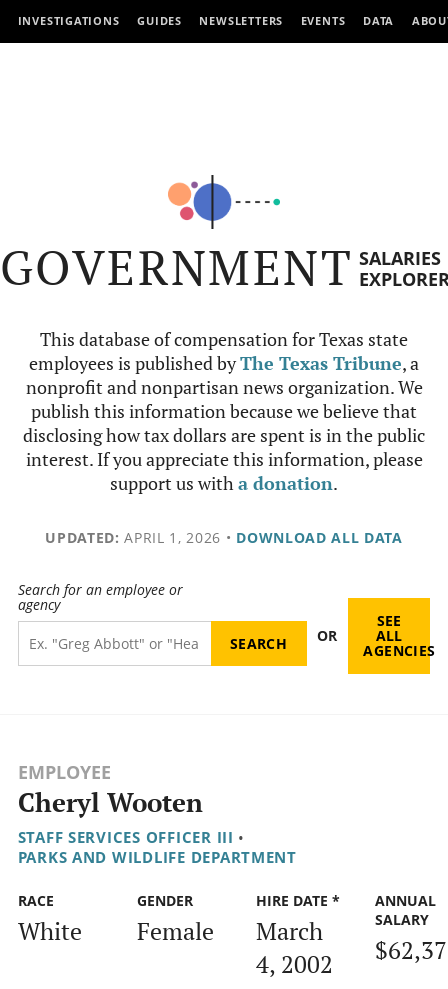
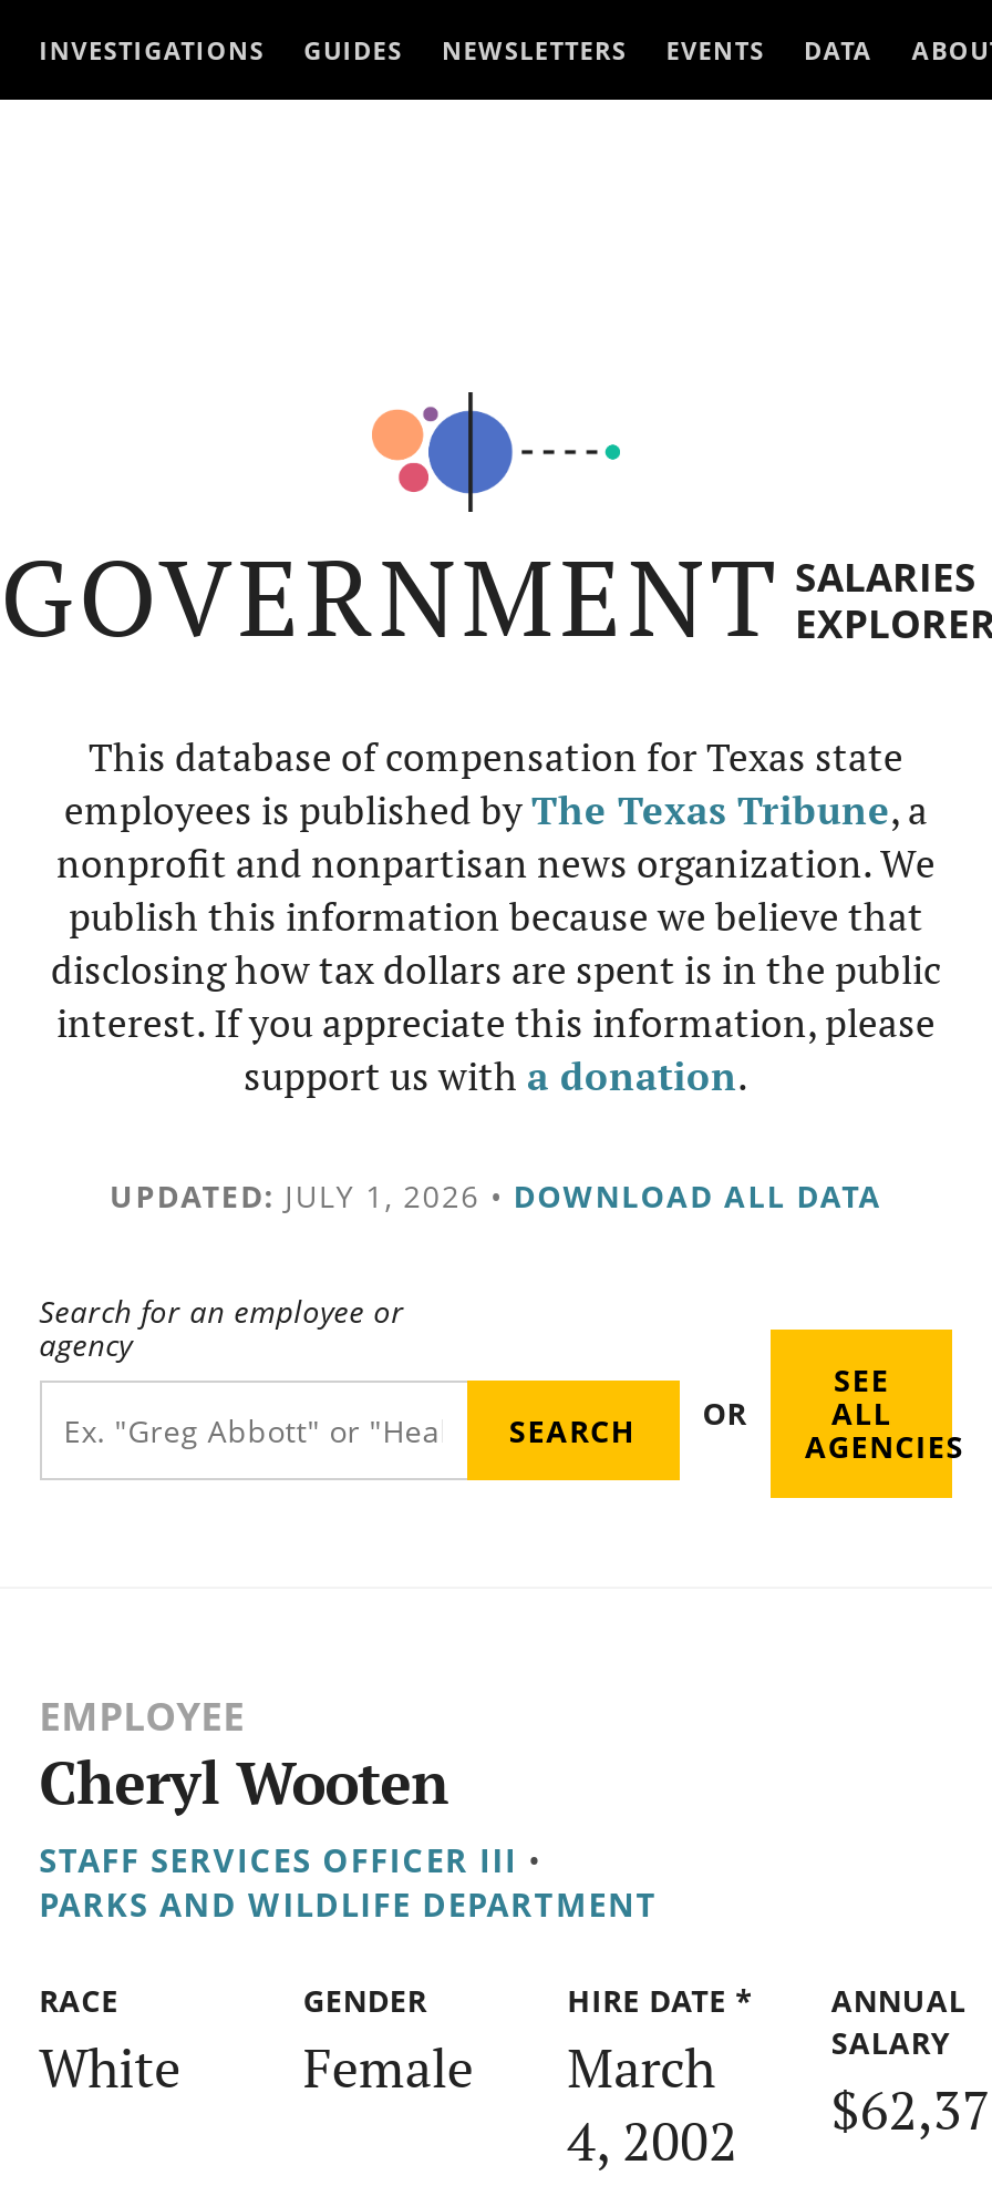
- UPDATED: APRIL 1, 2026 • DOWNLOAD ALL DATA
+ UPDATED: JULY 1, 2026 • DOWNLOAD ALL DATA
